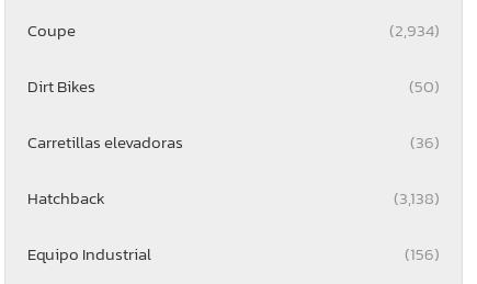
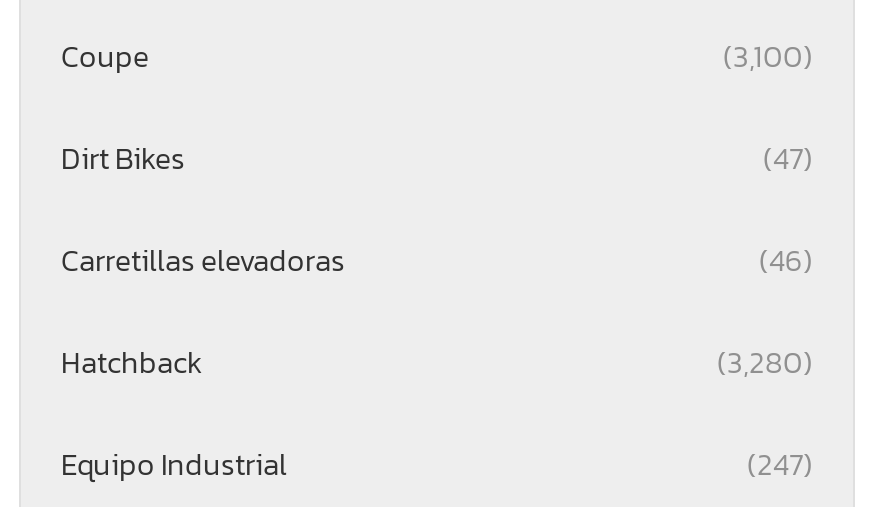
- (2,934)
+ (3,100)

- (50)
+ (47)

- (36)
+ (46)

- (3,138)
+ (3,280)

- (156)
+ (247)
